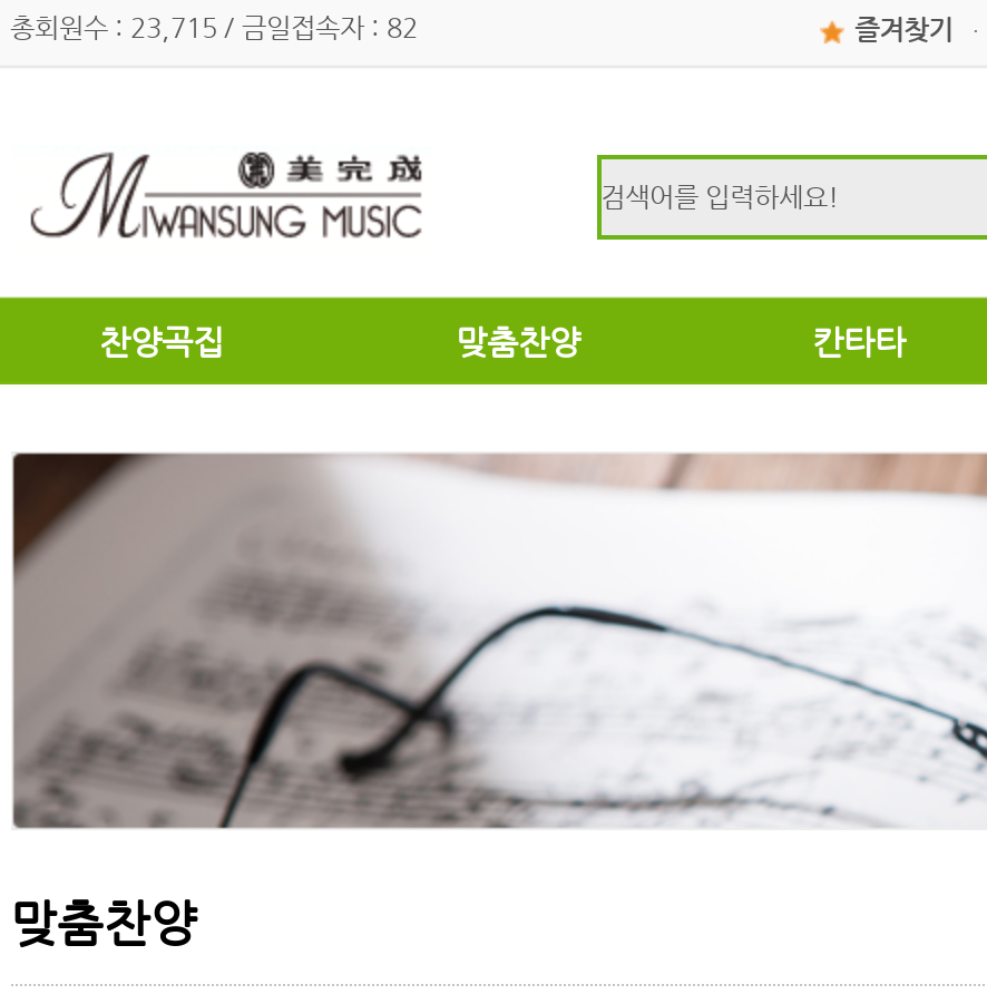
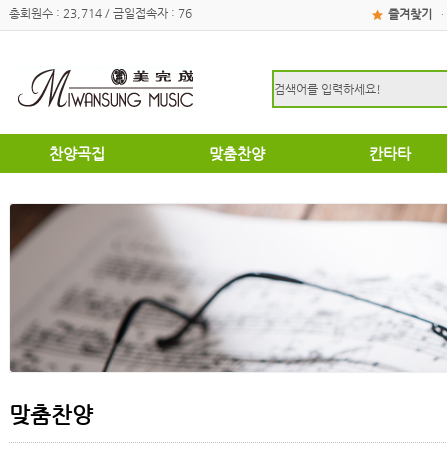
- 총회원수 : 23,715 / 금일접속자 : 82
+ 총회원수 : 23,714 / 금일접속자 : 76
